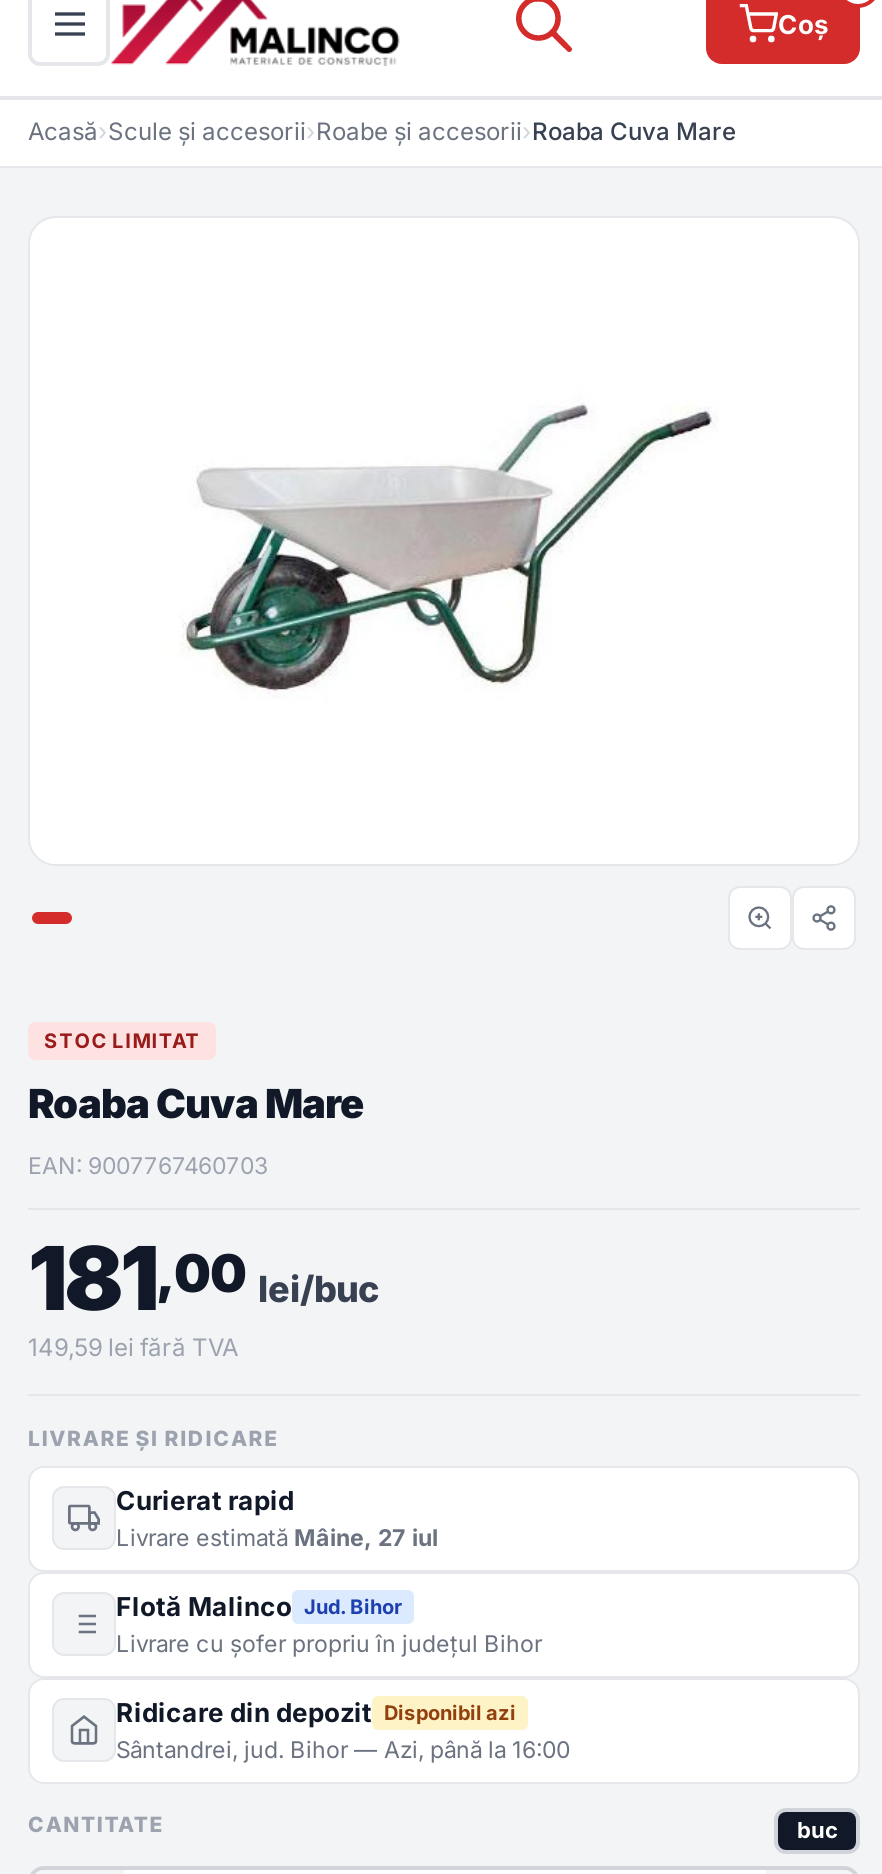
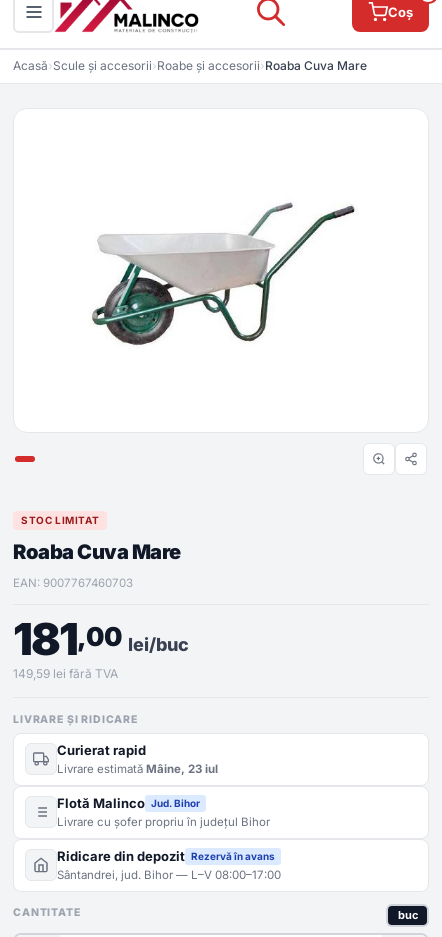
- Livrare estimată Mâine, 27 iul
+ Livrare estimată Mâine, 23 iul

- Ridicare din depozit Disponibil azi
- Sântandrei, jud. Bihor — Azi, până la 16:00
+ Ridicare din depozit Rezervă în avans
+ Sântandrei, jud. Bihor — L–V 08:00–17:00
